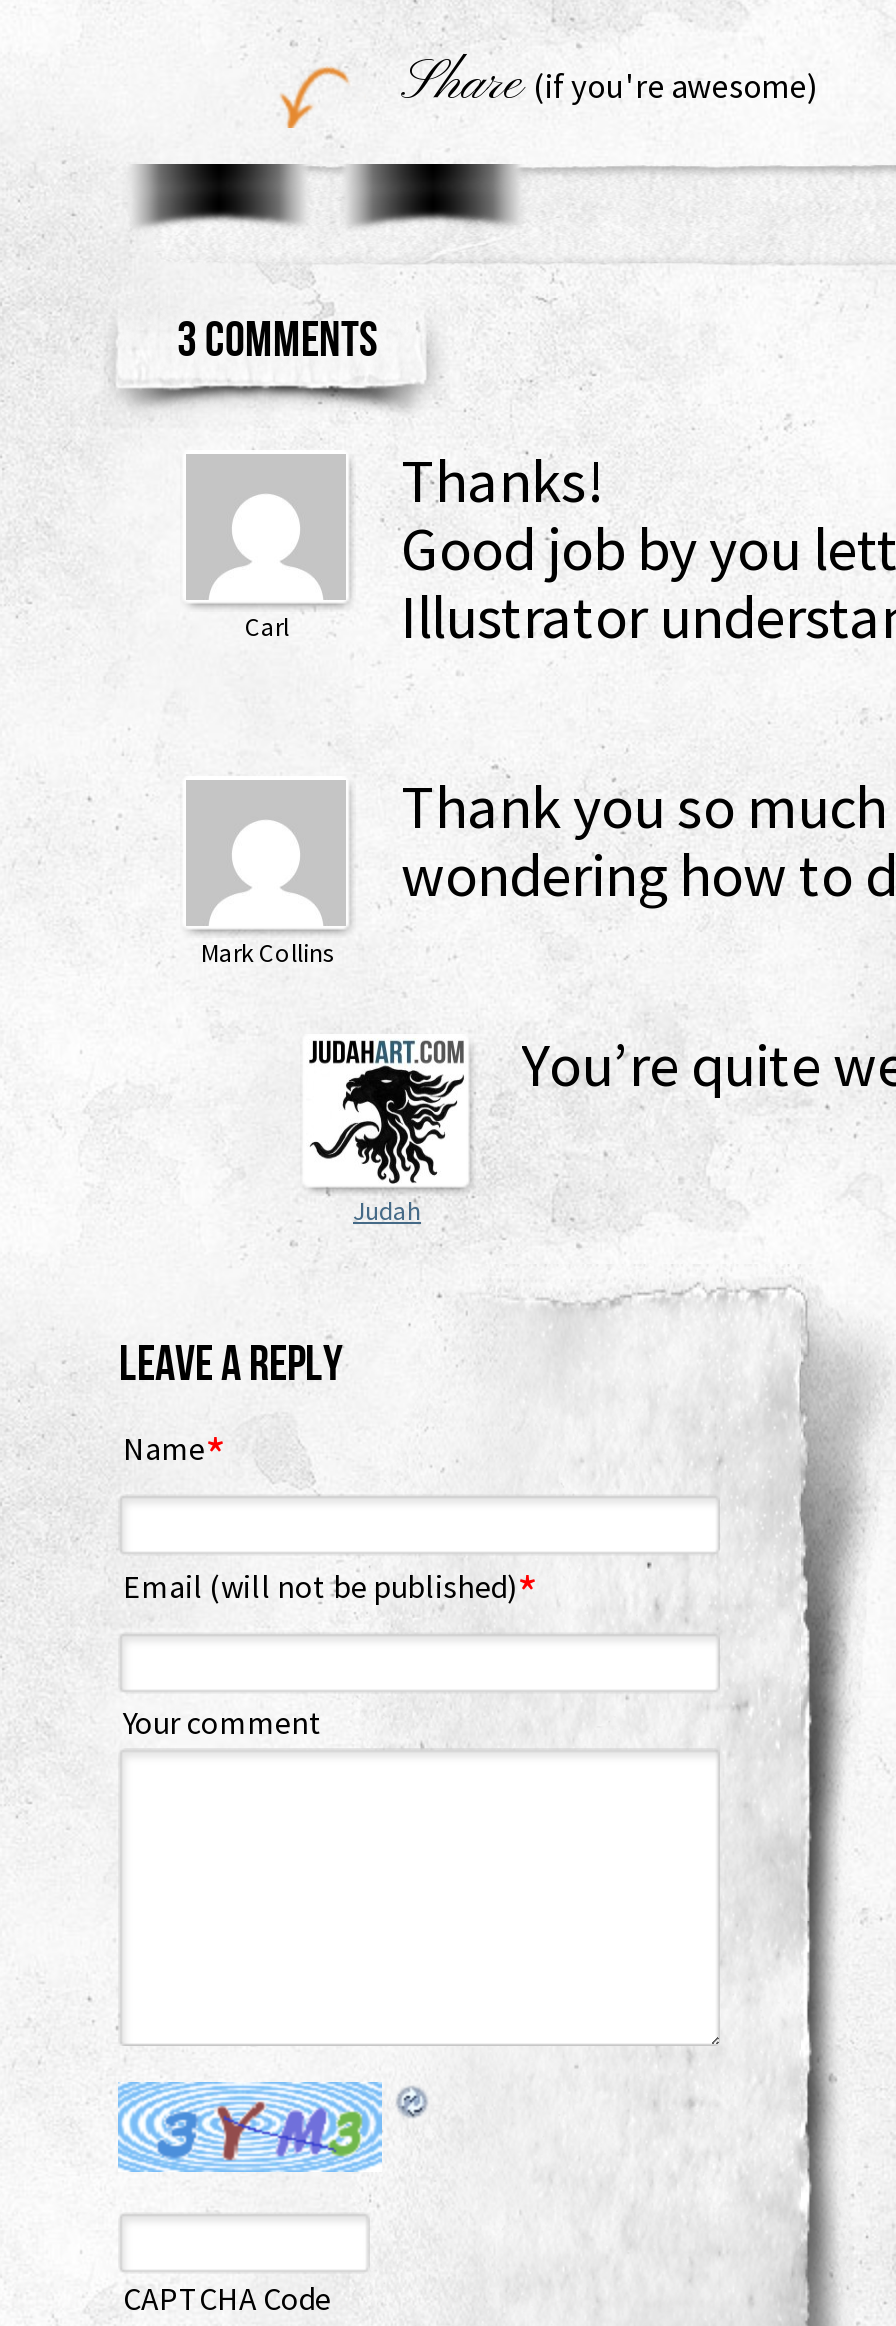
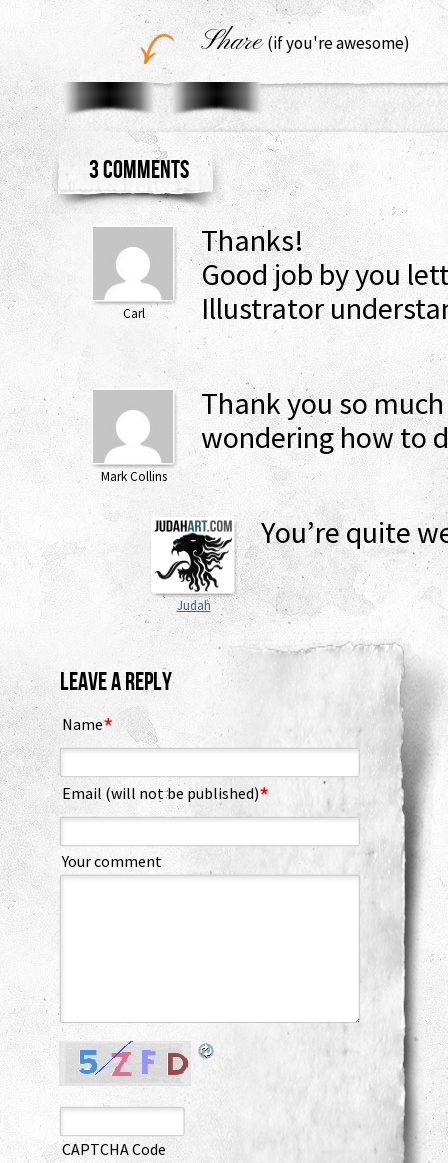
- [image]
+ [image]
